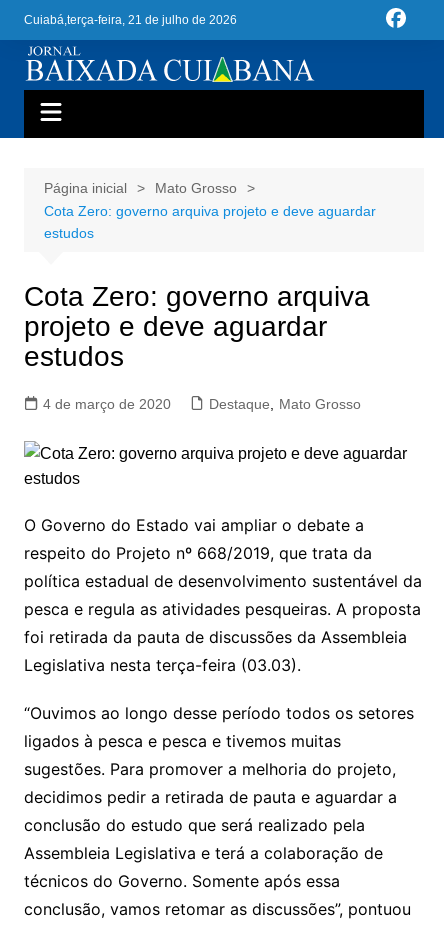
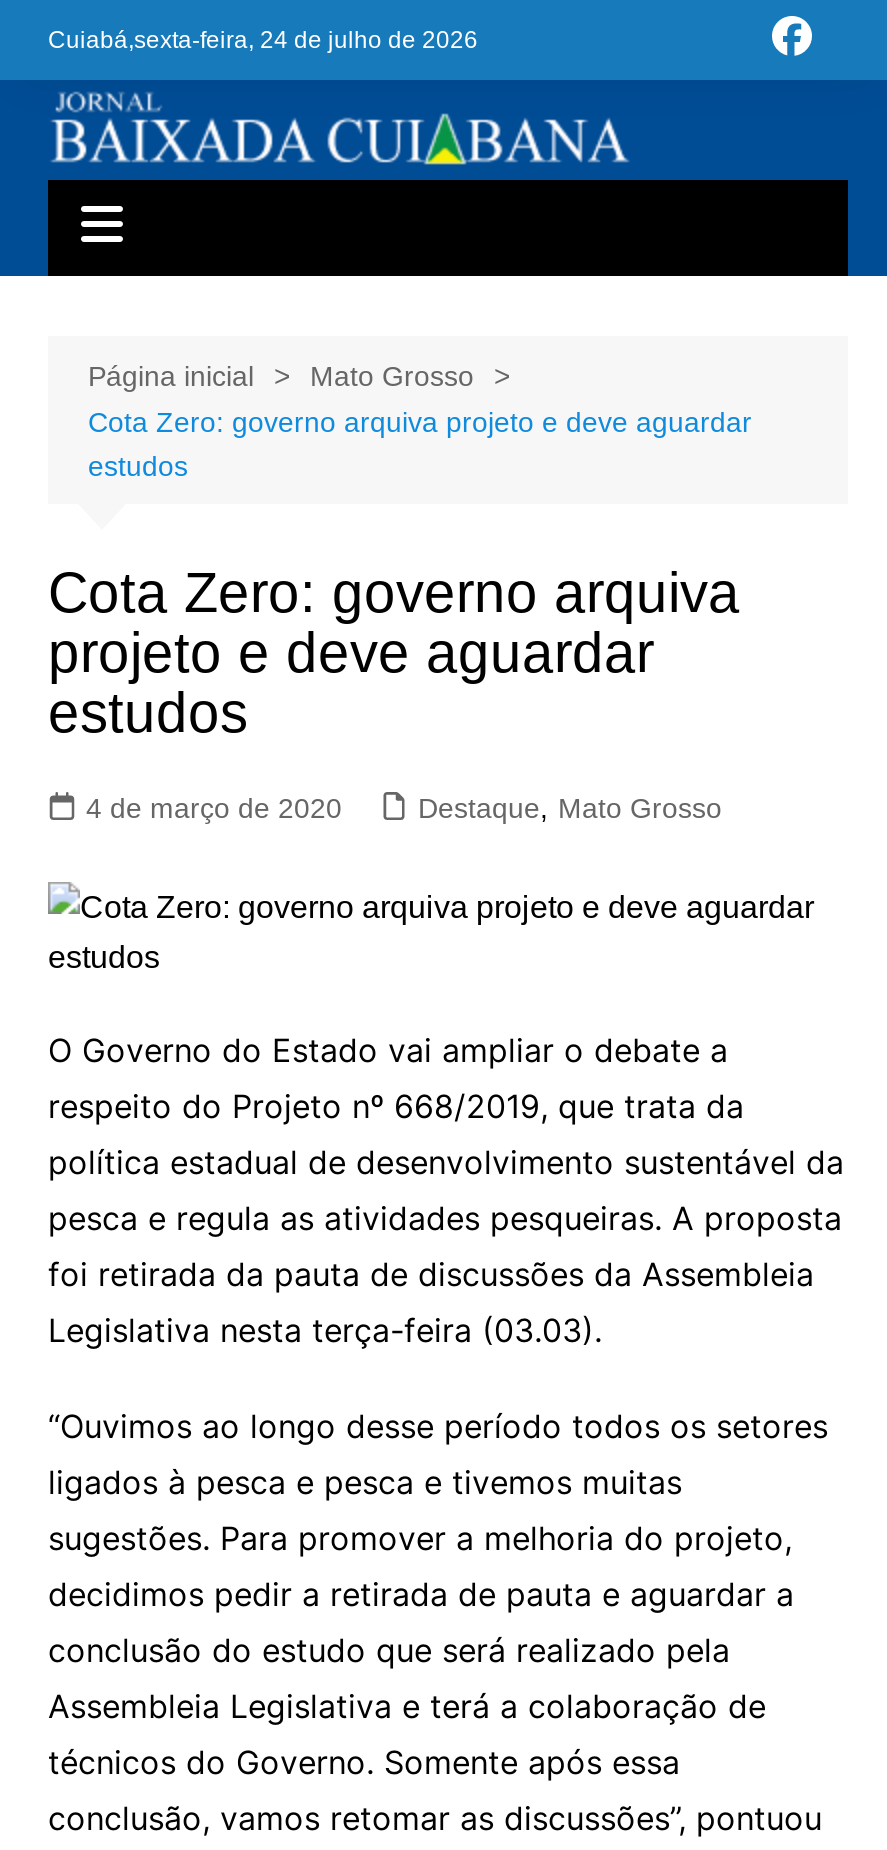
- Cuiabá,terça-feira, 21 de julho de 2026
+ Cuiabá,sexta-feira, 24 de julho de 2026
